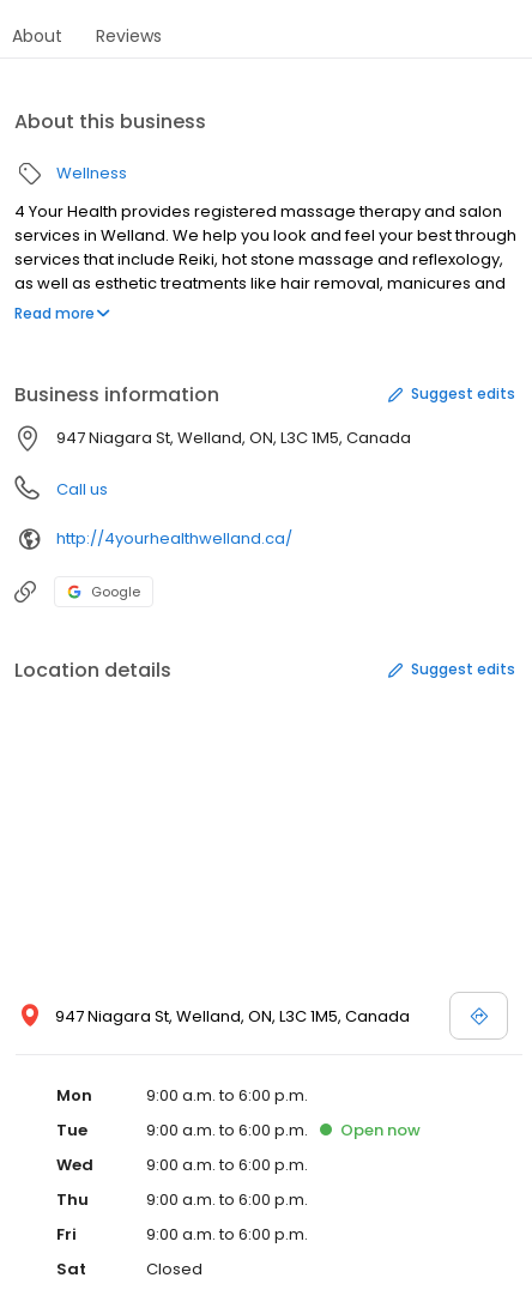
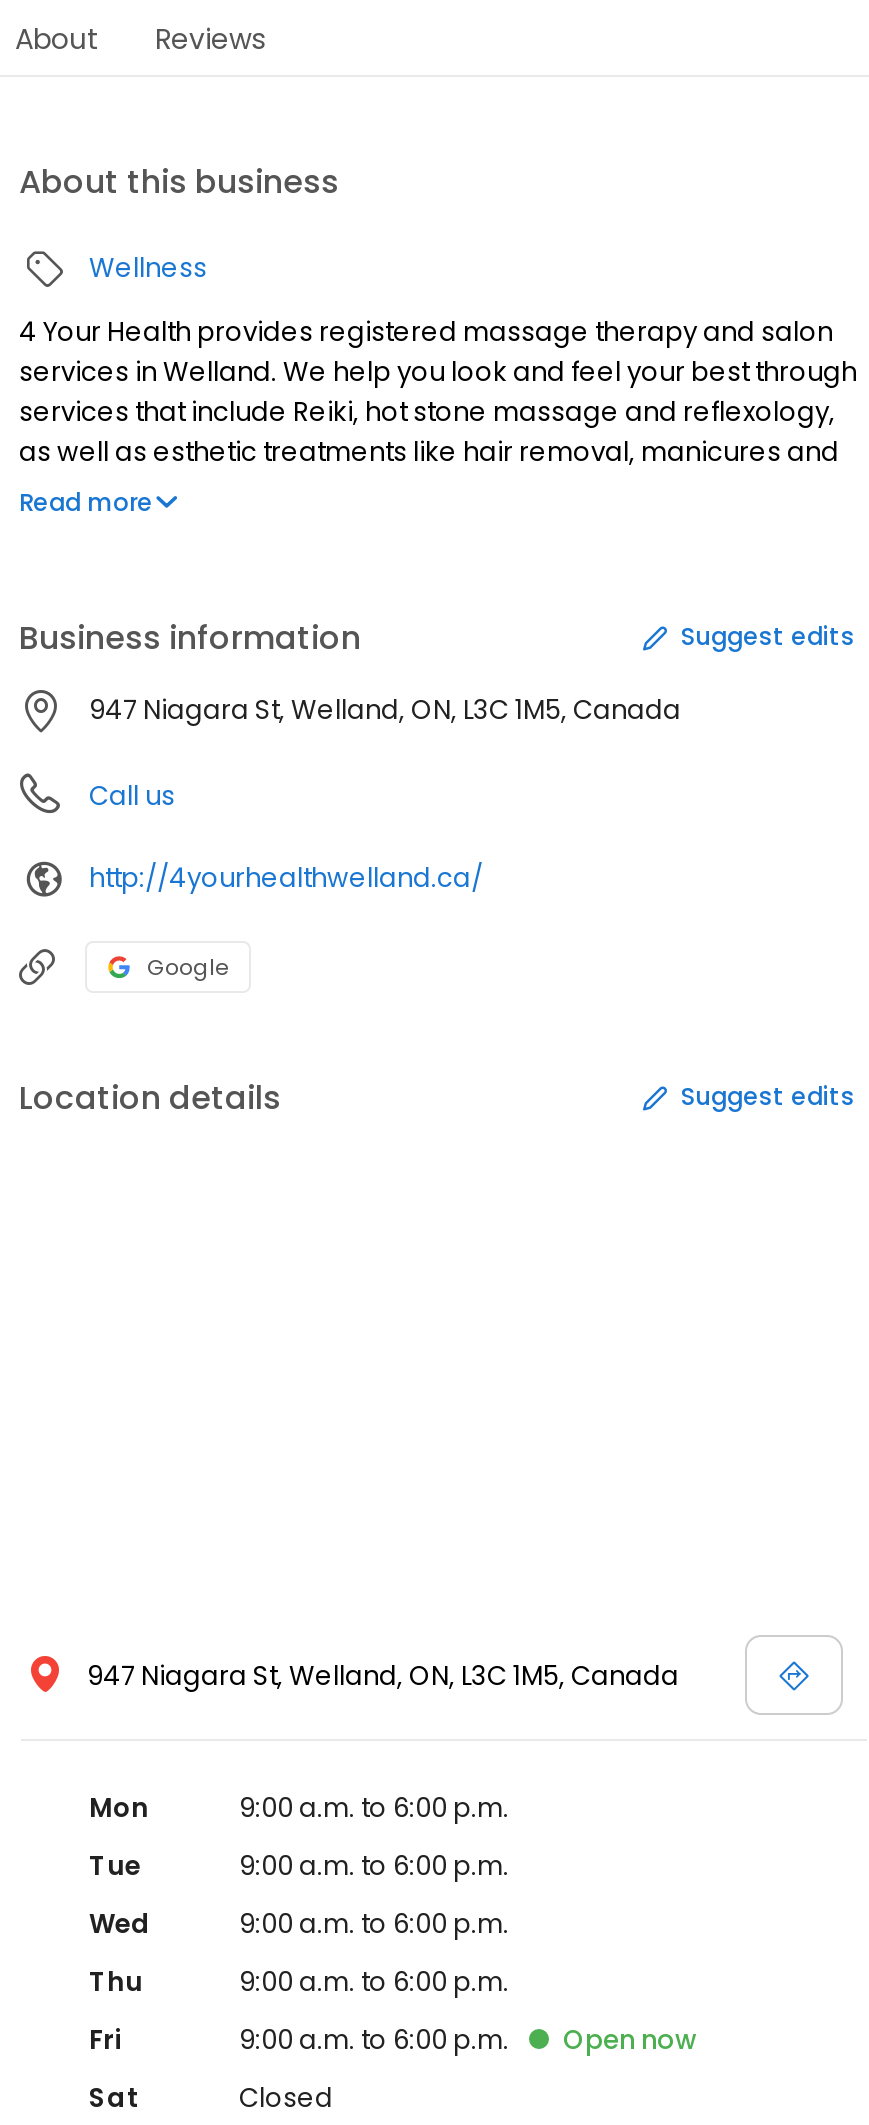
moved down: Open now
